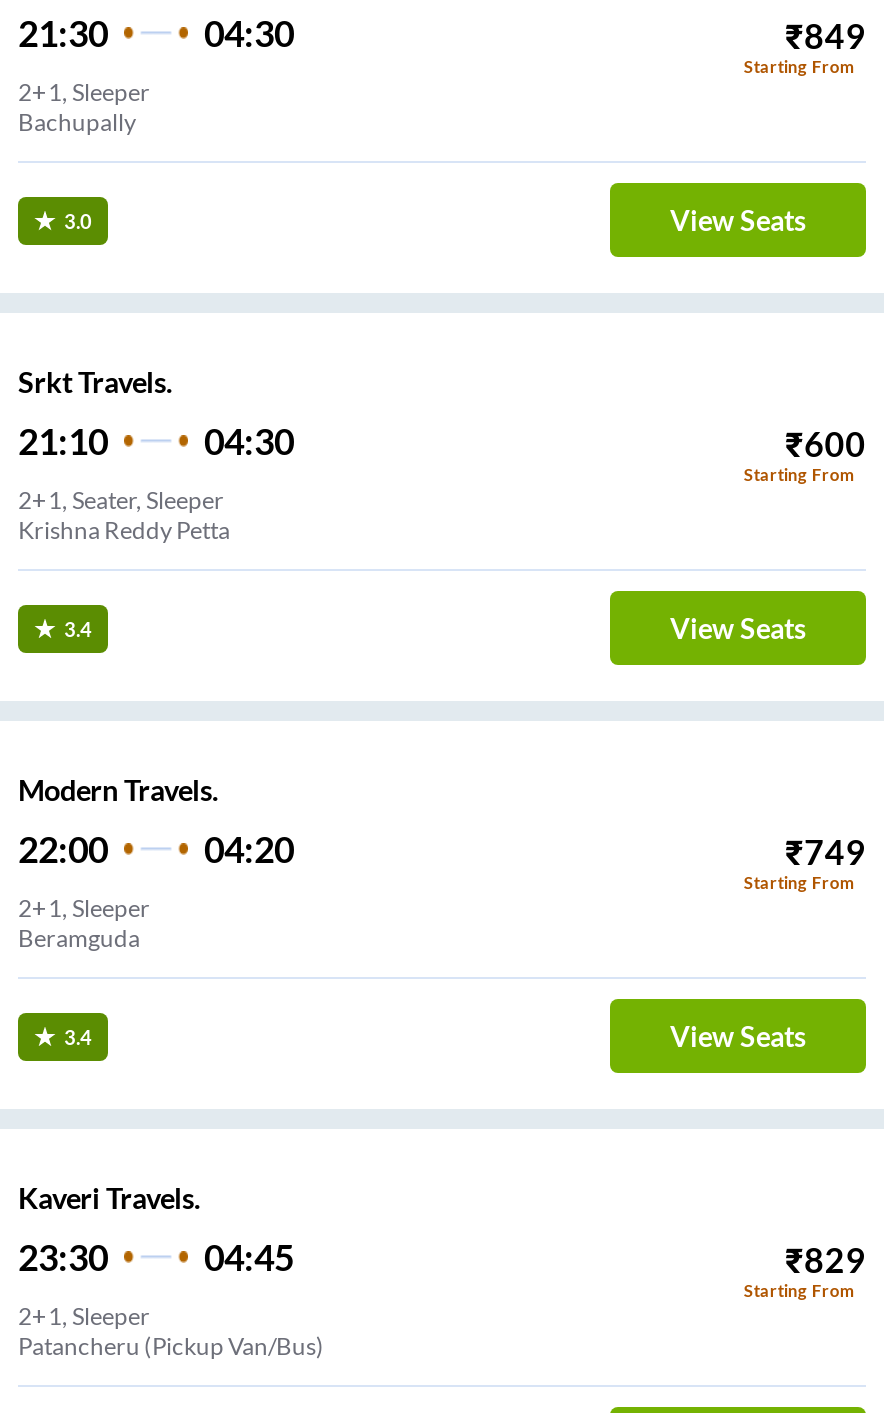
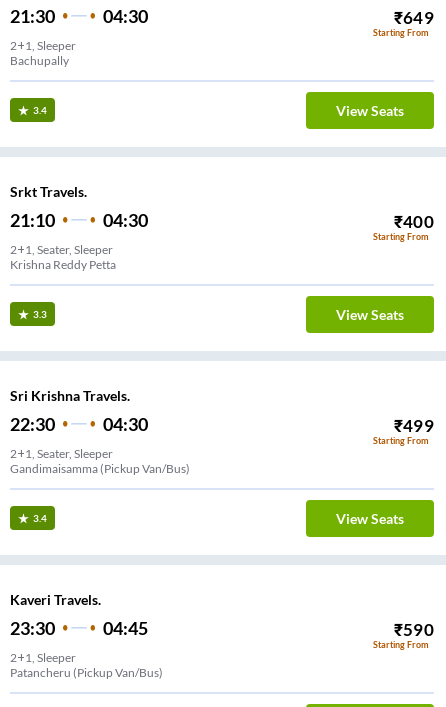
- ₹849
+ ₹649

- 3.0
+ 3.4

- ₹600
+ ₹400

- 3.4
+ 3.3

- Modern Travels.
- 22:00
- 04:20
- ₹749
+ Sri Krishna Travels.
+ 22:30
+ 04:30
+ ₹499

- 2+1, Sleeper
- Beramguda
+ 2+1, Seater, Sleeper
+ Gandimaisamma (Pickup Van/Bus)

- ₹829
+ ₹590
